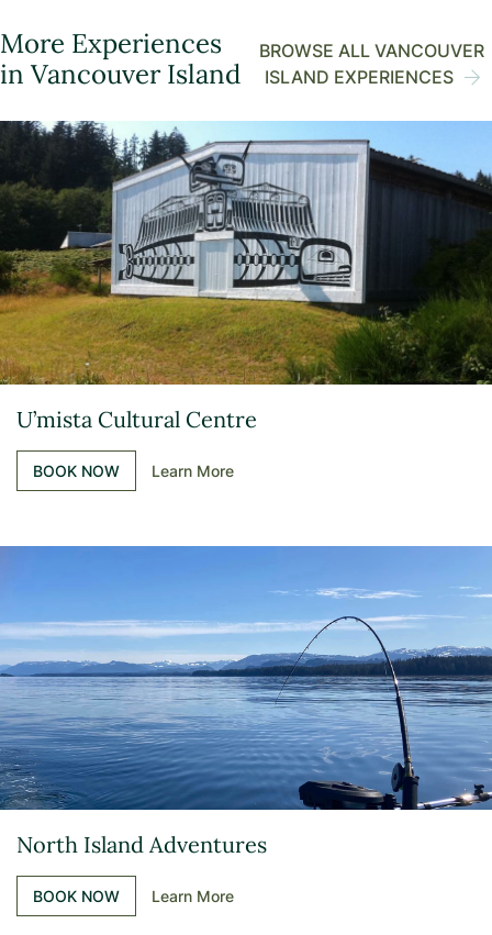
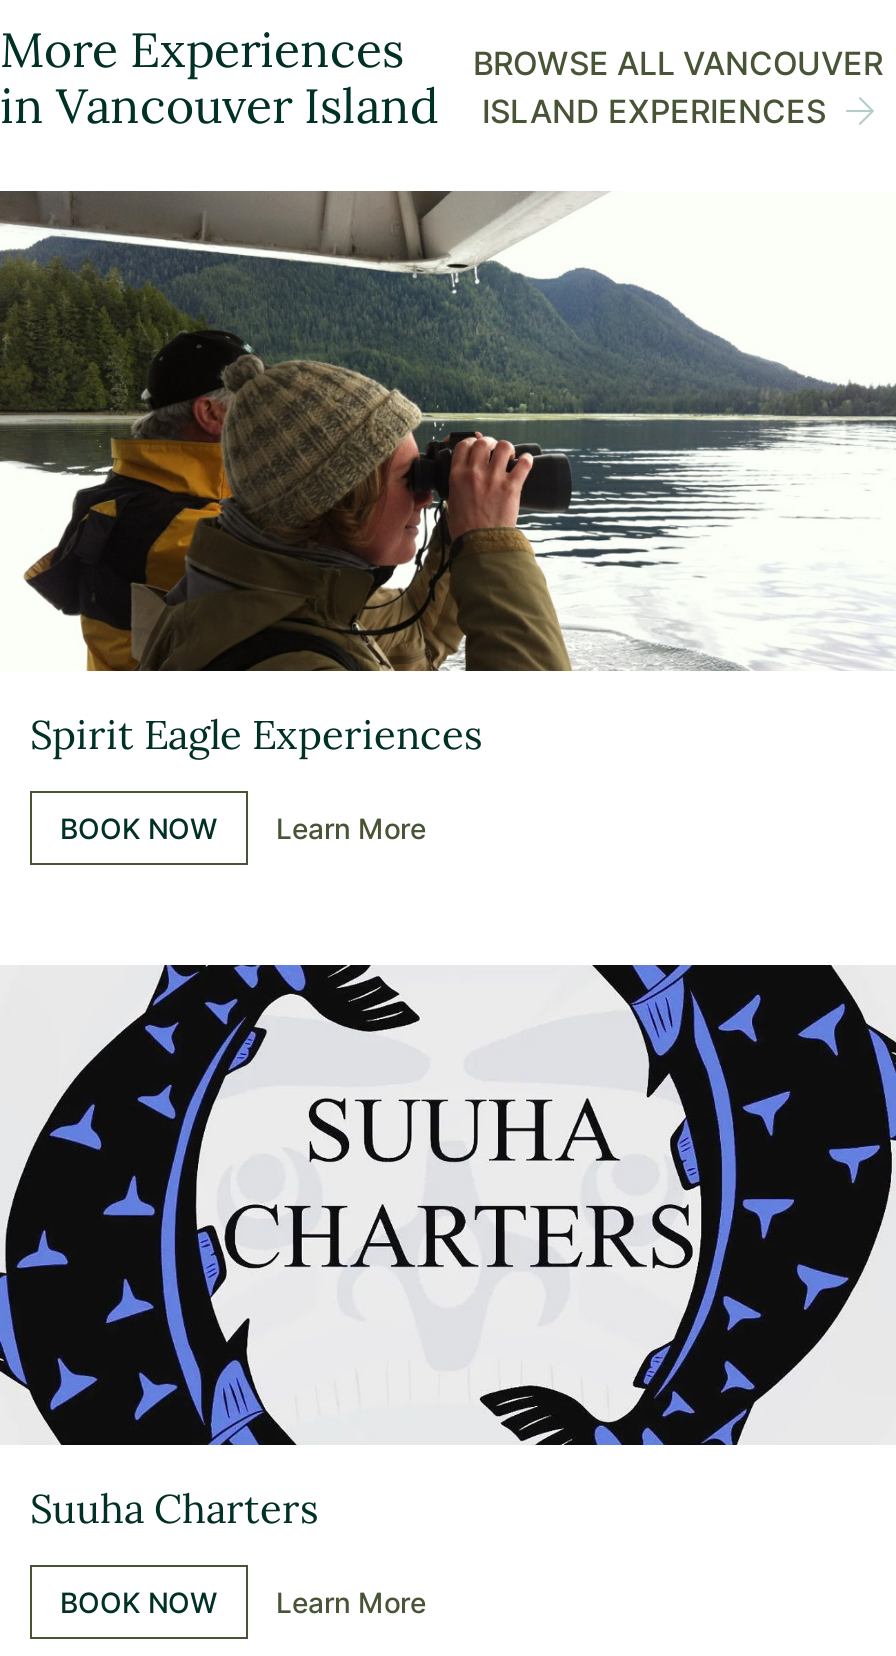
- [image]
- U’mista Cultural Centre
+ [image]
+ Spirit Eagle Experiences

- [image]
- North Island Adventures
+ [image]
+ Suuha Charters
